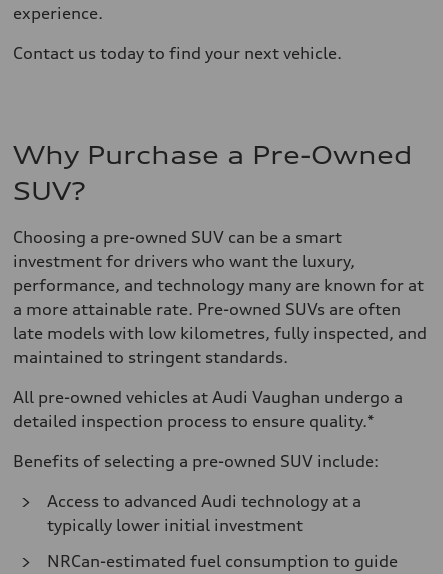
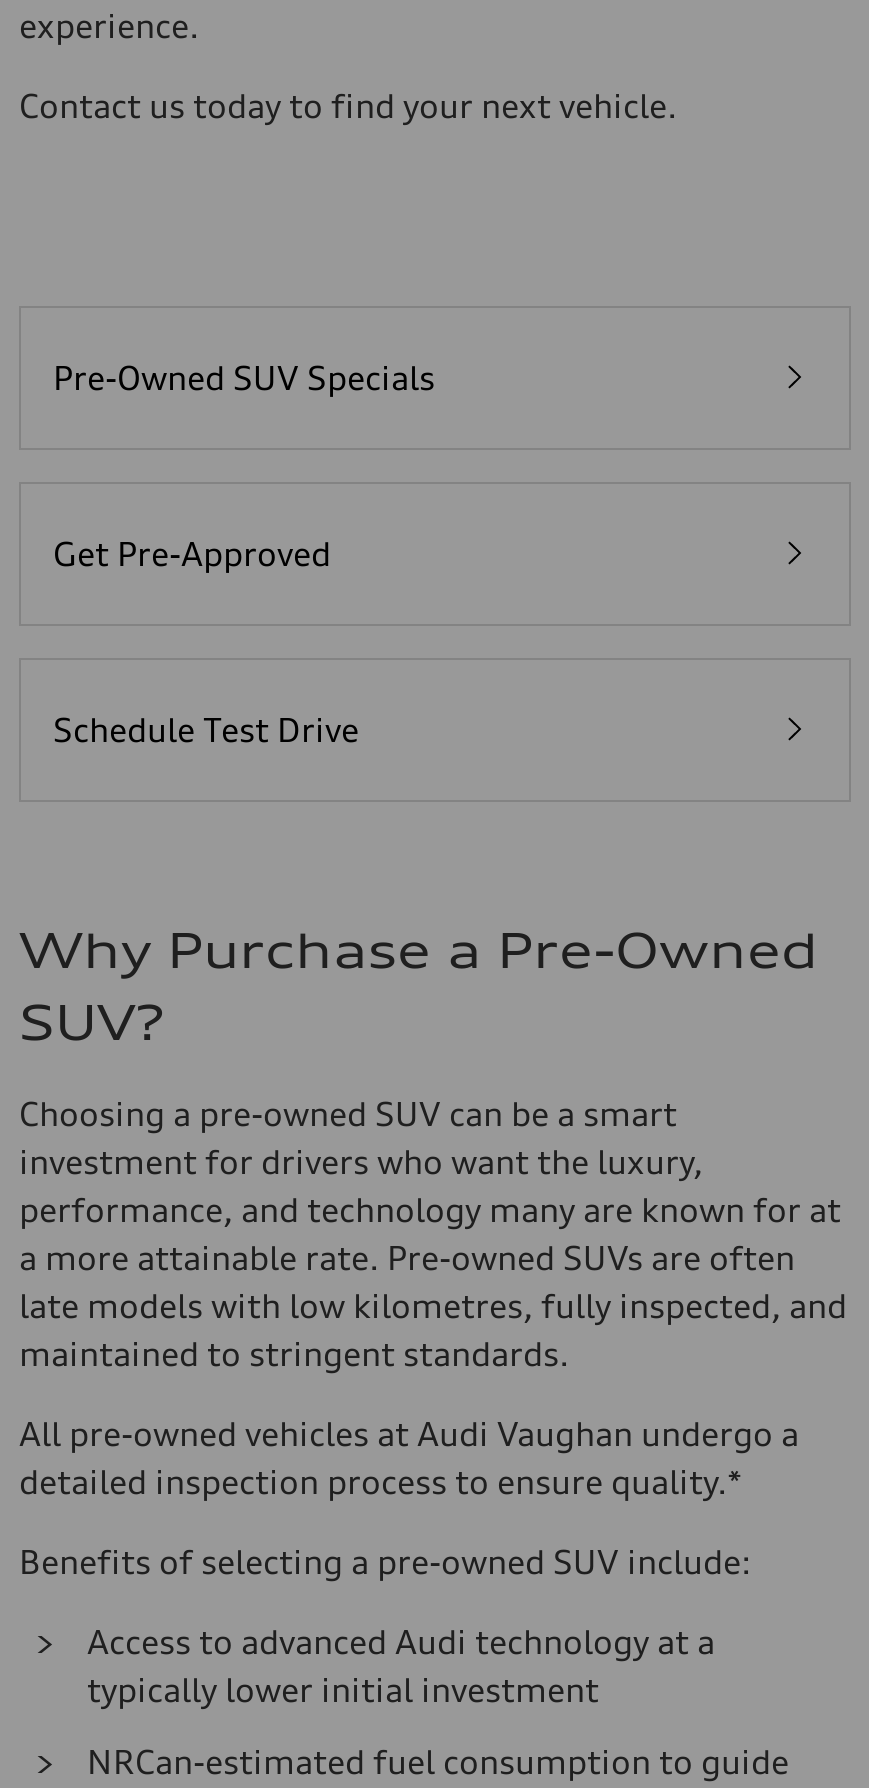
+ Pre-Owned SUV Specials

+ Get Pre-Approved

+ Schedule Test Drive
